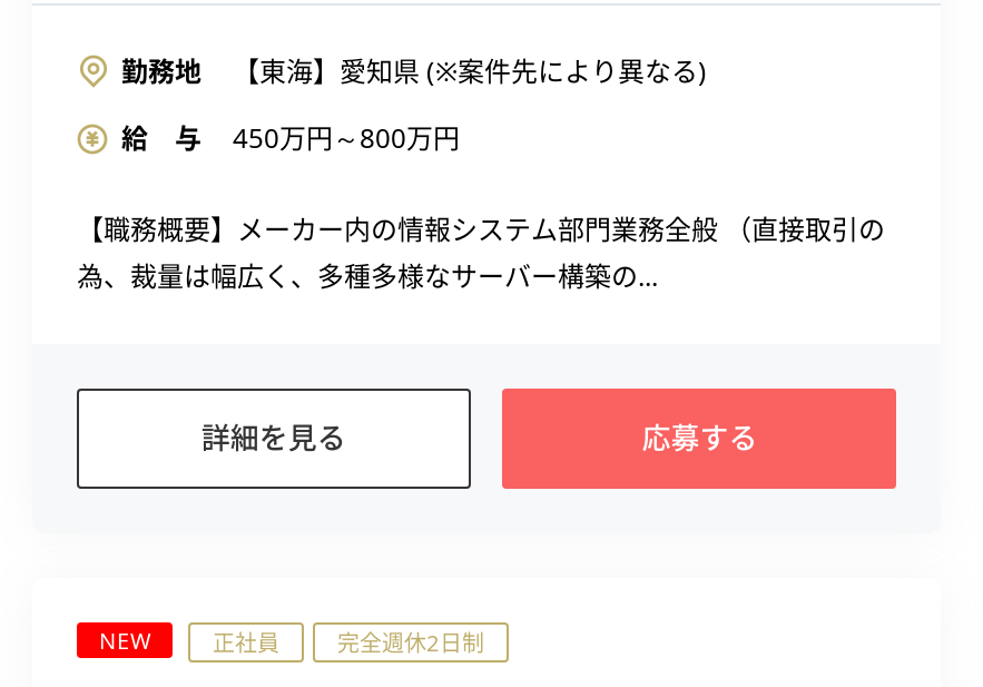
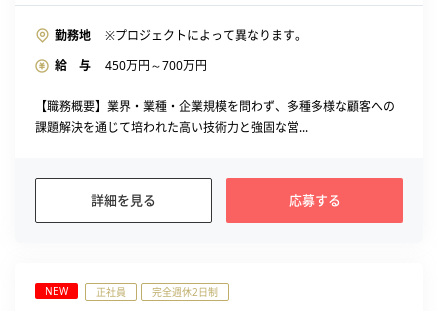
- 【東海】愛知県 (※案件先により異なる)
+ ※プロジェクトによって異なります。

- 給 与 450万円～800万円
+ 給 与 450万円～700万円

- 【職務概要】メーカー内の情報システム部門業務全般 （直接取引の
- 為、裁量は幅広く、多種多様なサーバー構築の...
+ 【職務概要】業界・業種・企業規模を問わず、多種多様な顧客への
+ 課題解決を通じて培われた高い技術力と強固な営...
